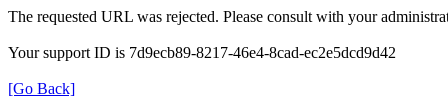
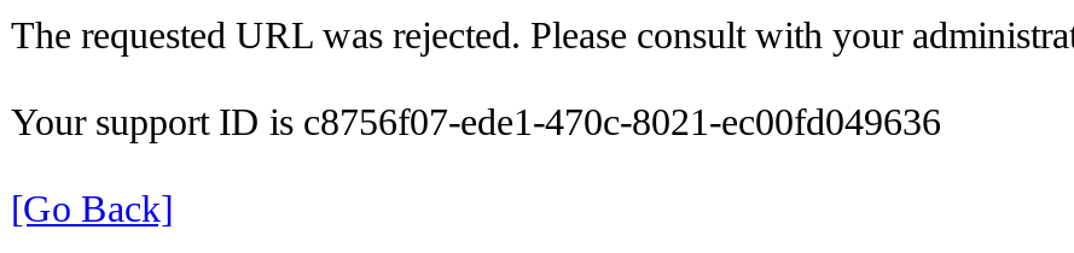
- Your support ID is 7d9ecb89-8217-46e4-8cad-ec2e5dcd9d42
+ Your support ID is c8756f07-ede1-470c-8021-ec00fd049636
